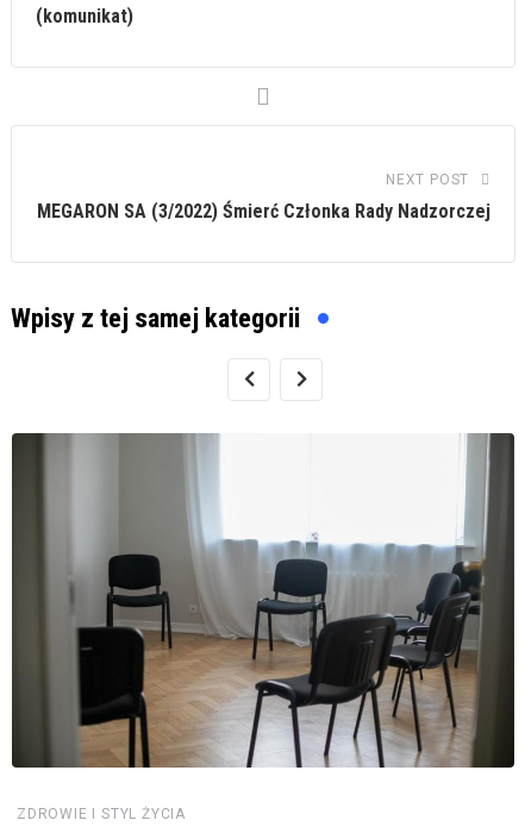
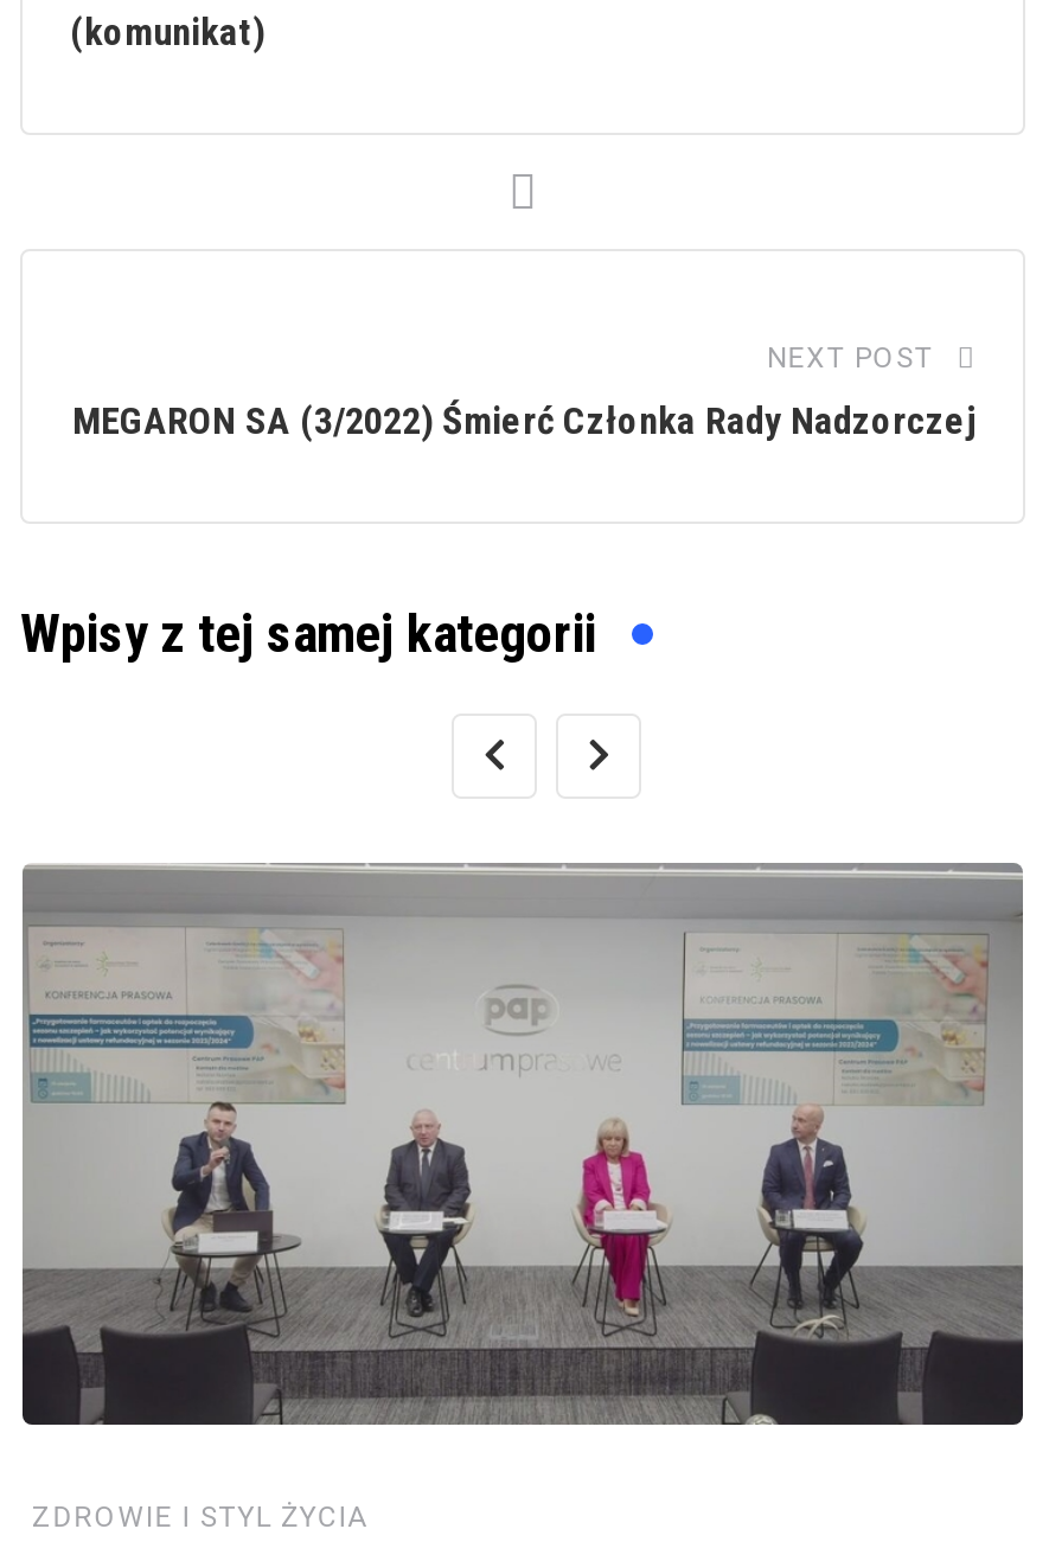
- [image]
+ [image]
